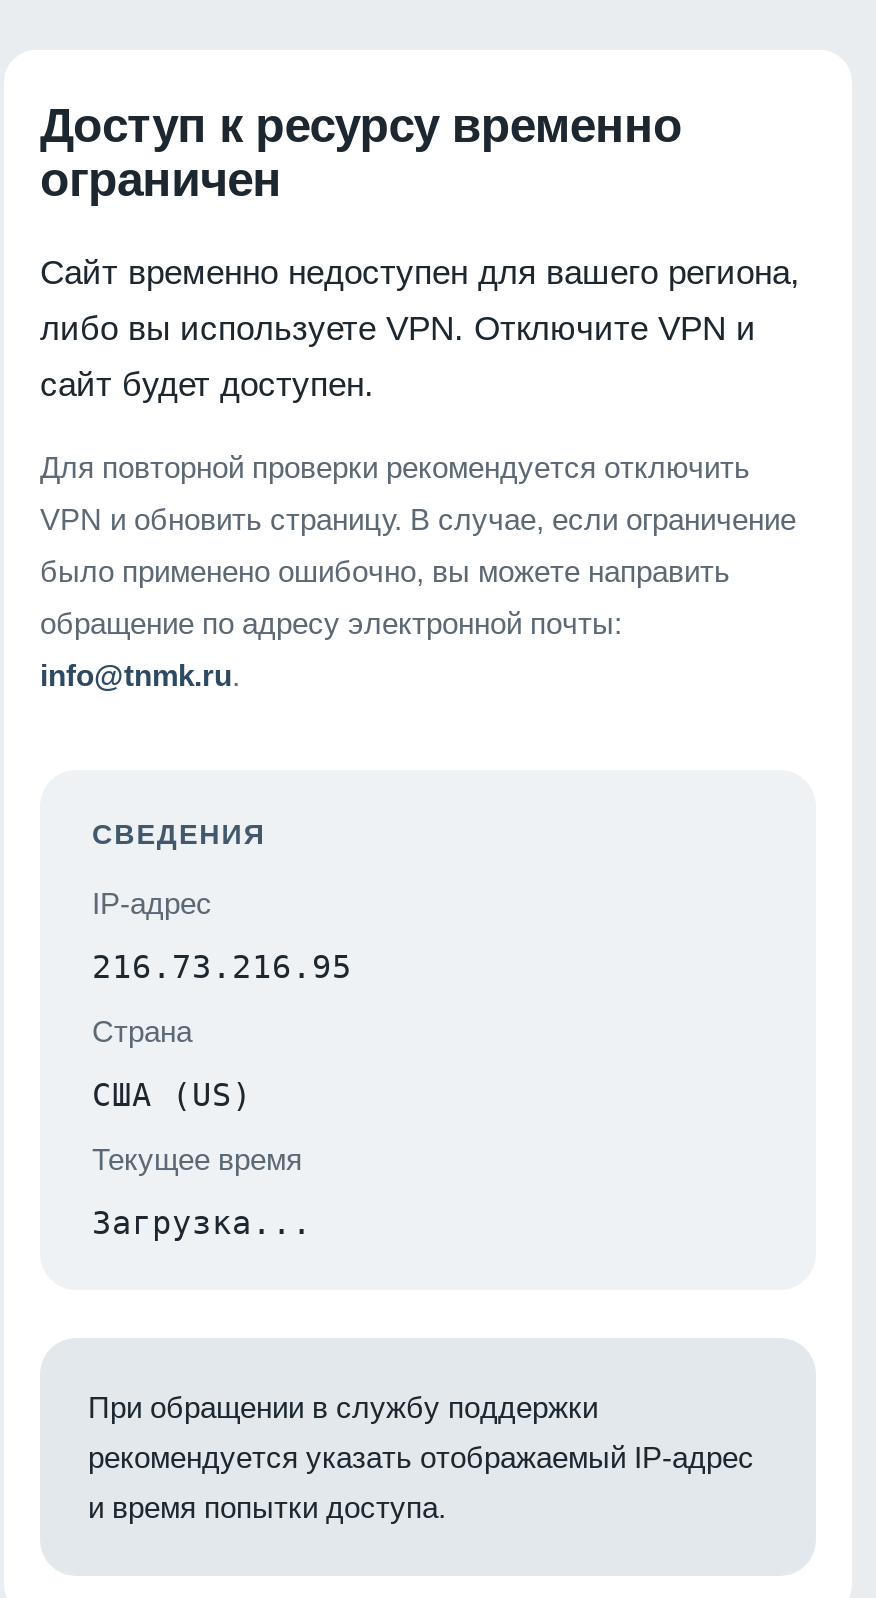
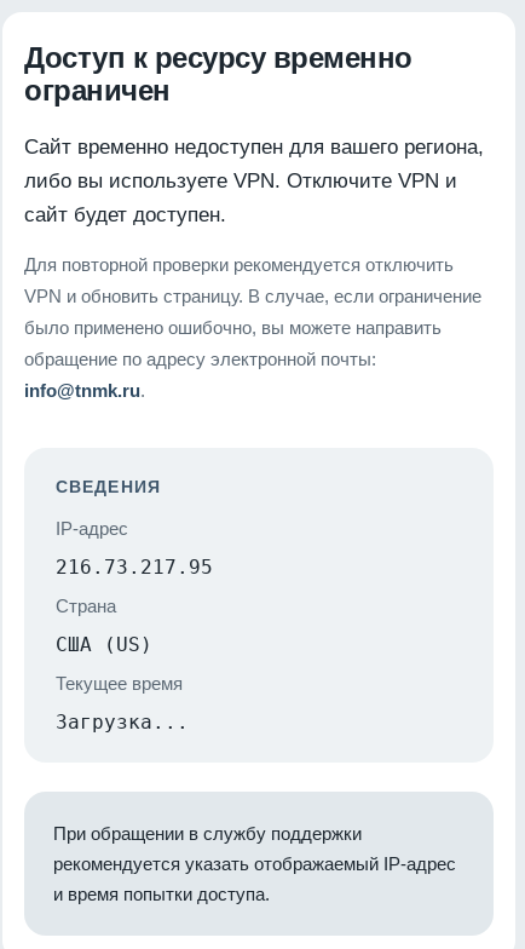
- 216.73.216.95
+ 216.73.217.95
